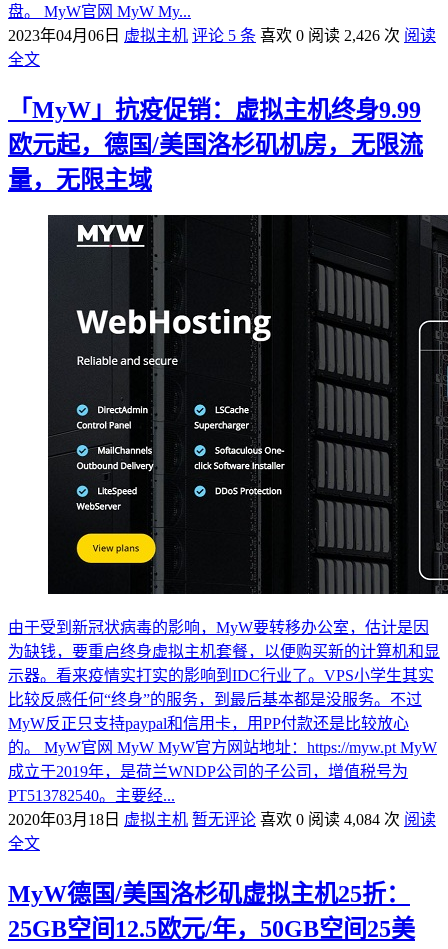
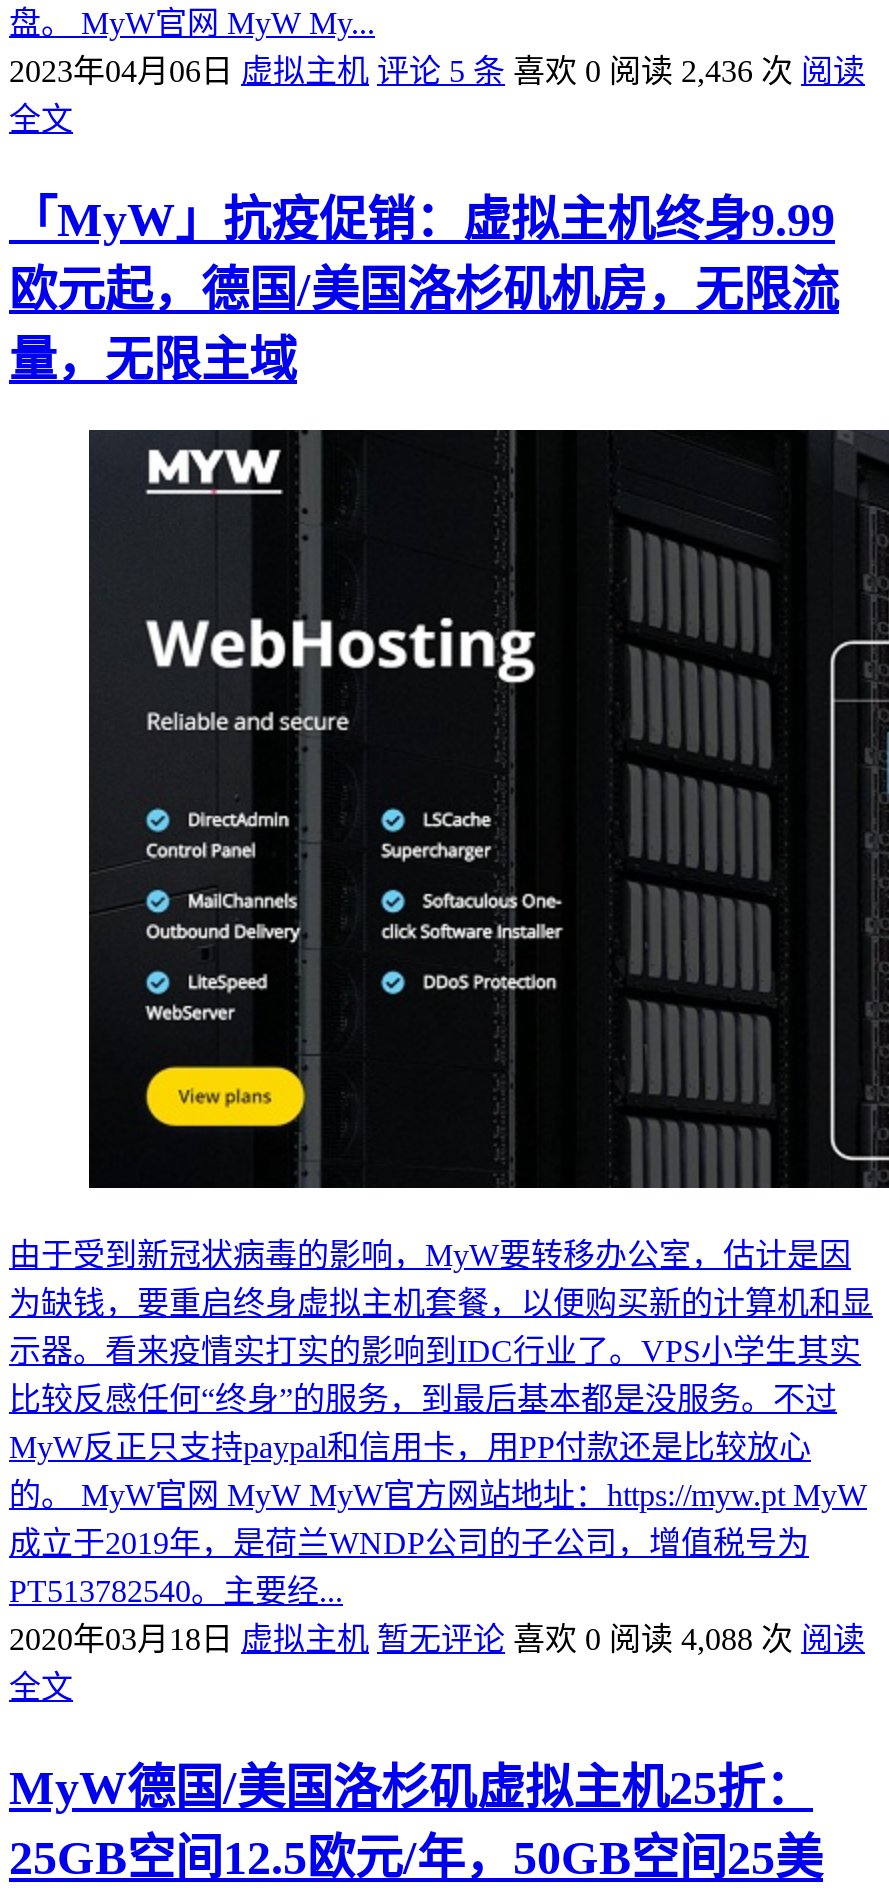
- 2023年04月06日 虚拟主机 评论 5 条 喜欢 0阅读 2,426 次 阅读
+ 2023年04月06日 虚拟主机 评论 5 条 喜欢 0阅读 2,436 次 阅读

- 2020年03月18日 虚拟主机 暂无评论 喜欢 0阅读 4,084 次 阅读
+ 2020年03月18日 虚拟主机 暂无评论 喜欢 0阅读 4,088 次 阅读
